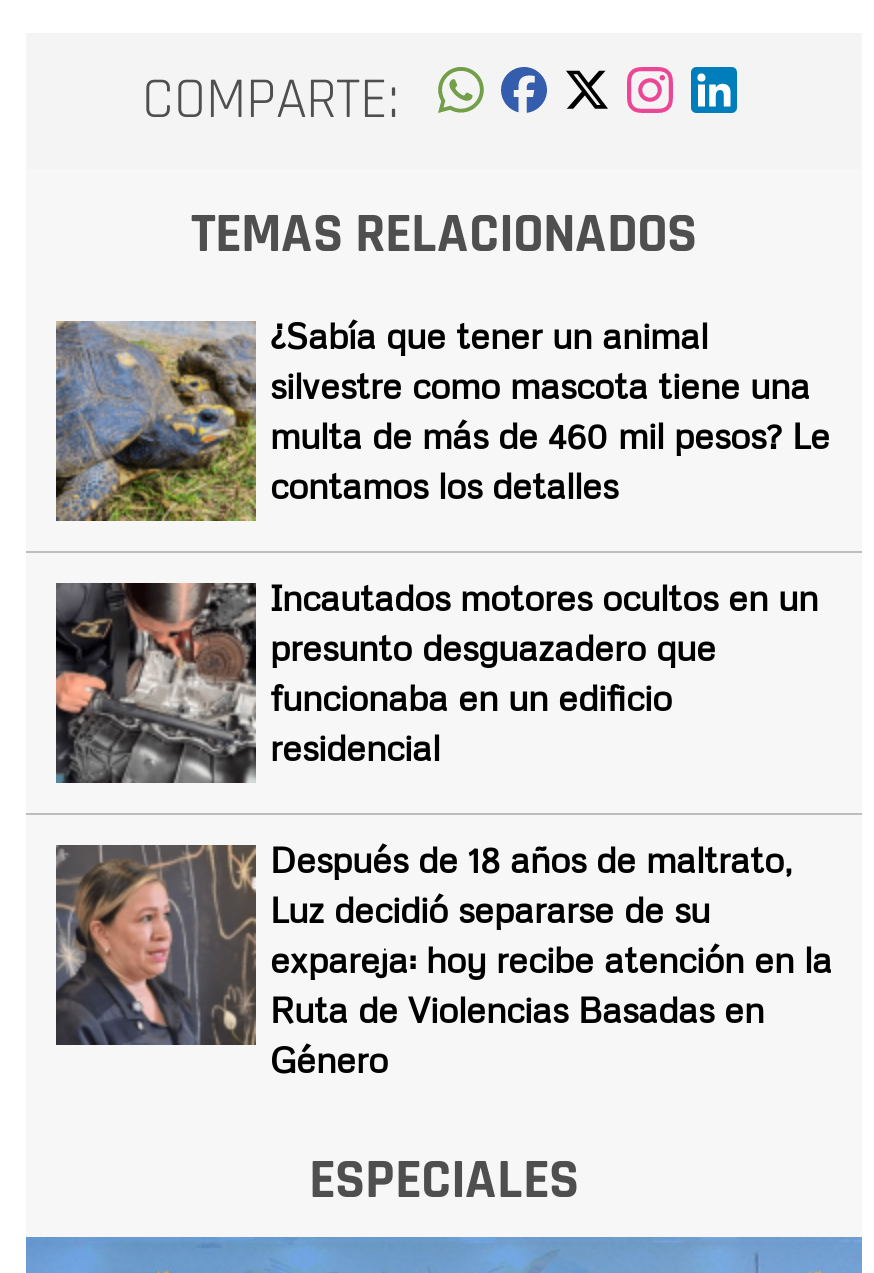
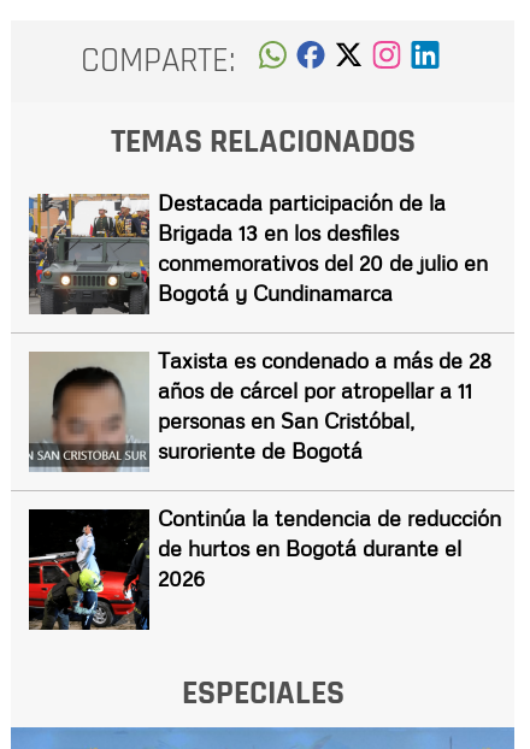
- [image]
- ¿Sabía que tener un animal
- silvestre como mascota tiene una
- multa de más de 460 mil pesos? Le
- contamos los detalles
+ [image]
+ Destacada participación de la
+ Brigada 13 en los desfiles
+ conmemorativos del 20 de julio en
+ Bogotá y Cundinamarca

- [image]
- Incautados motores ocultos en un
- presunto desguazadero que
- funcionaba en un edificio
- residencial
+ [image]
+ Taxista es condenado a más de 28
+ años de cárcel por atropellar a 11
+ personas en San Cristóbal,
+ suroriente de Bogotá

- [image]
- Después de 18 años de maltrato,
- Luz decidió separarse de su
- expareja: hoy recibe atención en la
- Ruta de Violencias Basadas en
- Género
+ [image]
+ Continúa la tendencia de reducción
+ de hurtos en Bogotá durante el
+ 2026
